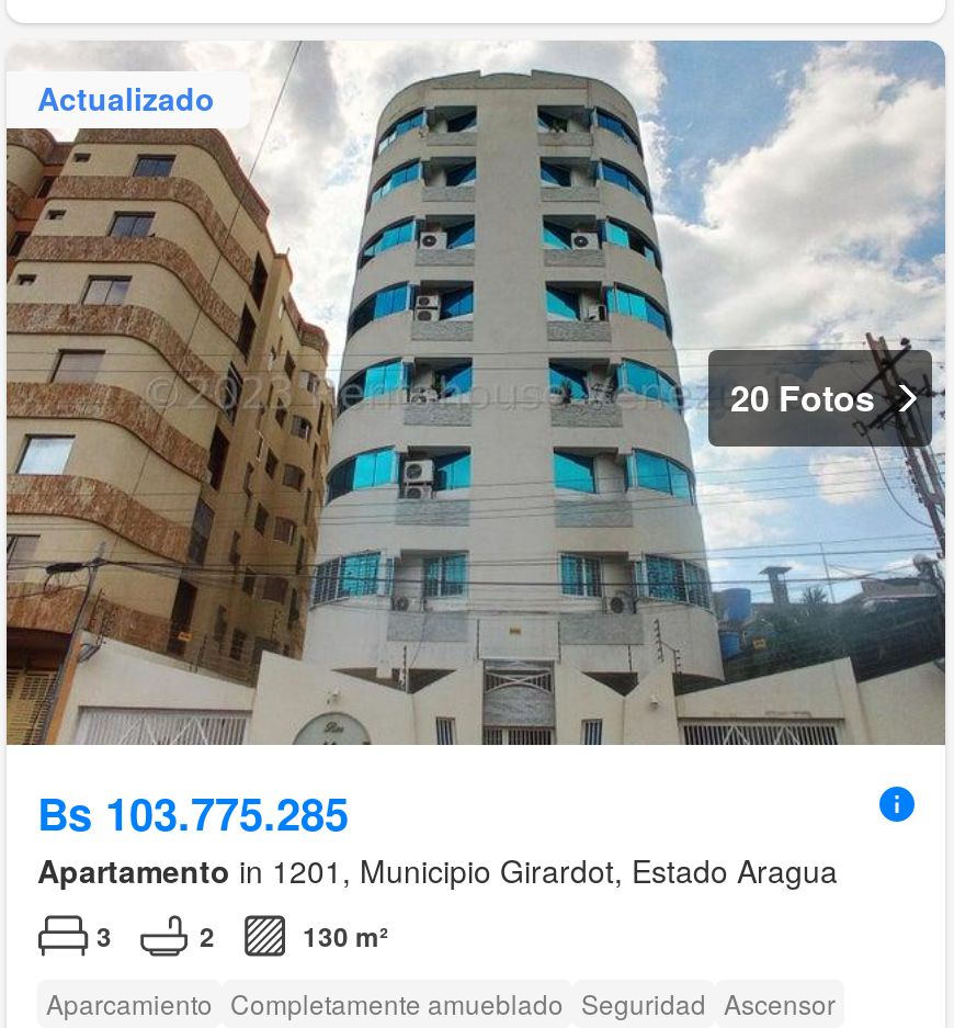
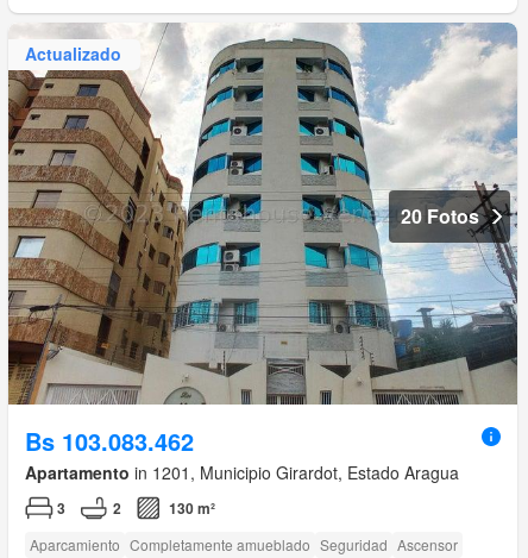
- Bs 103.775.285
+ Bs 103.083.462
